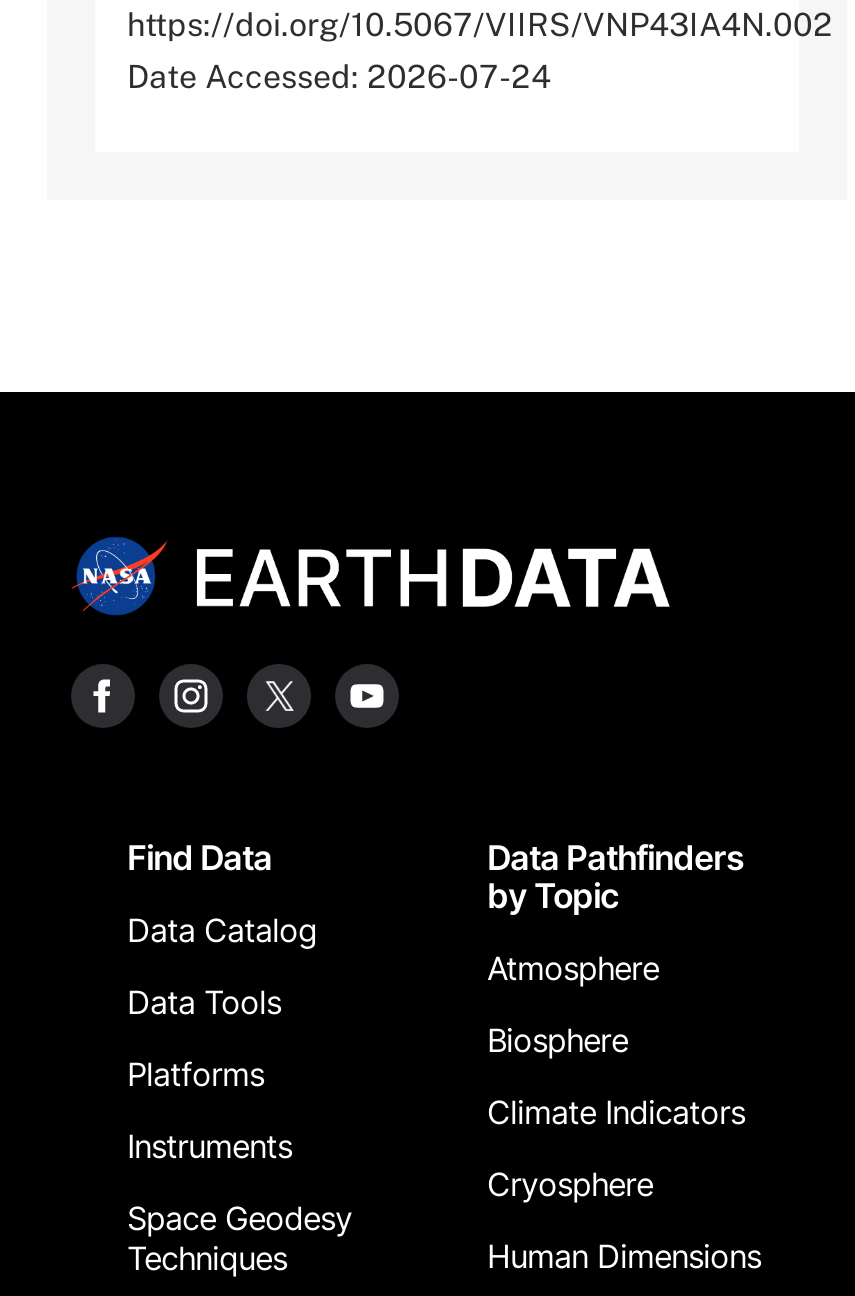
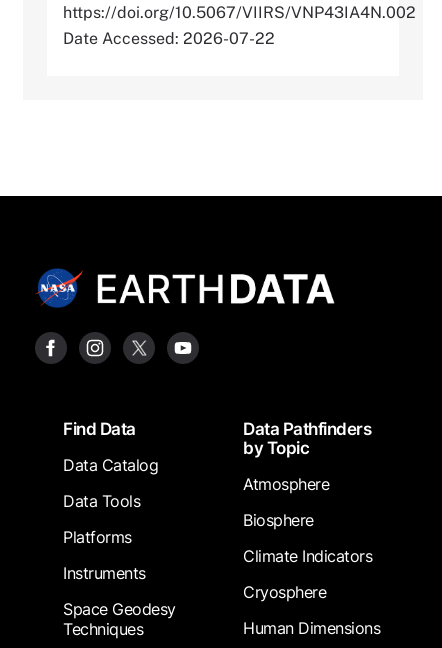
- Date Accessed: 2026-07-24
+ Date Accessed: 2026-07-22
